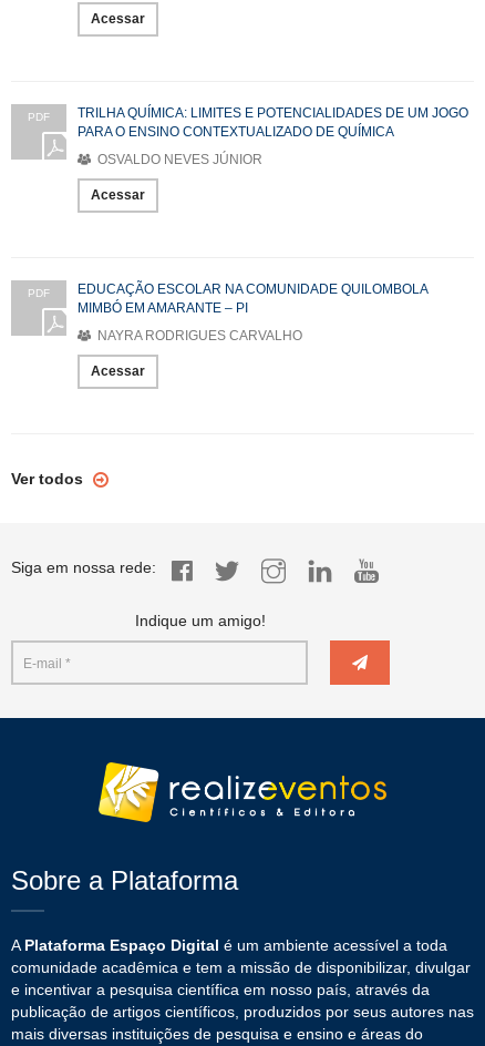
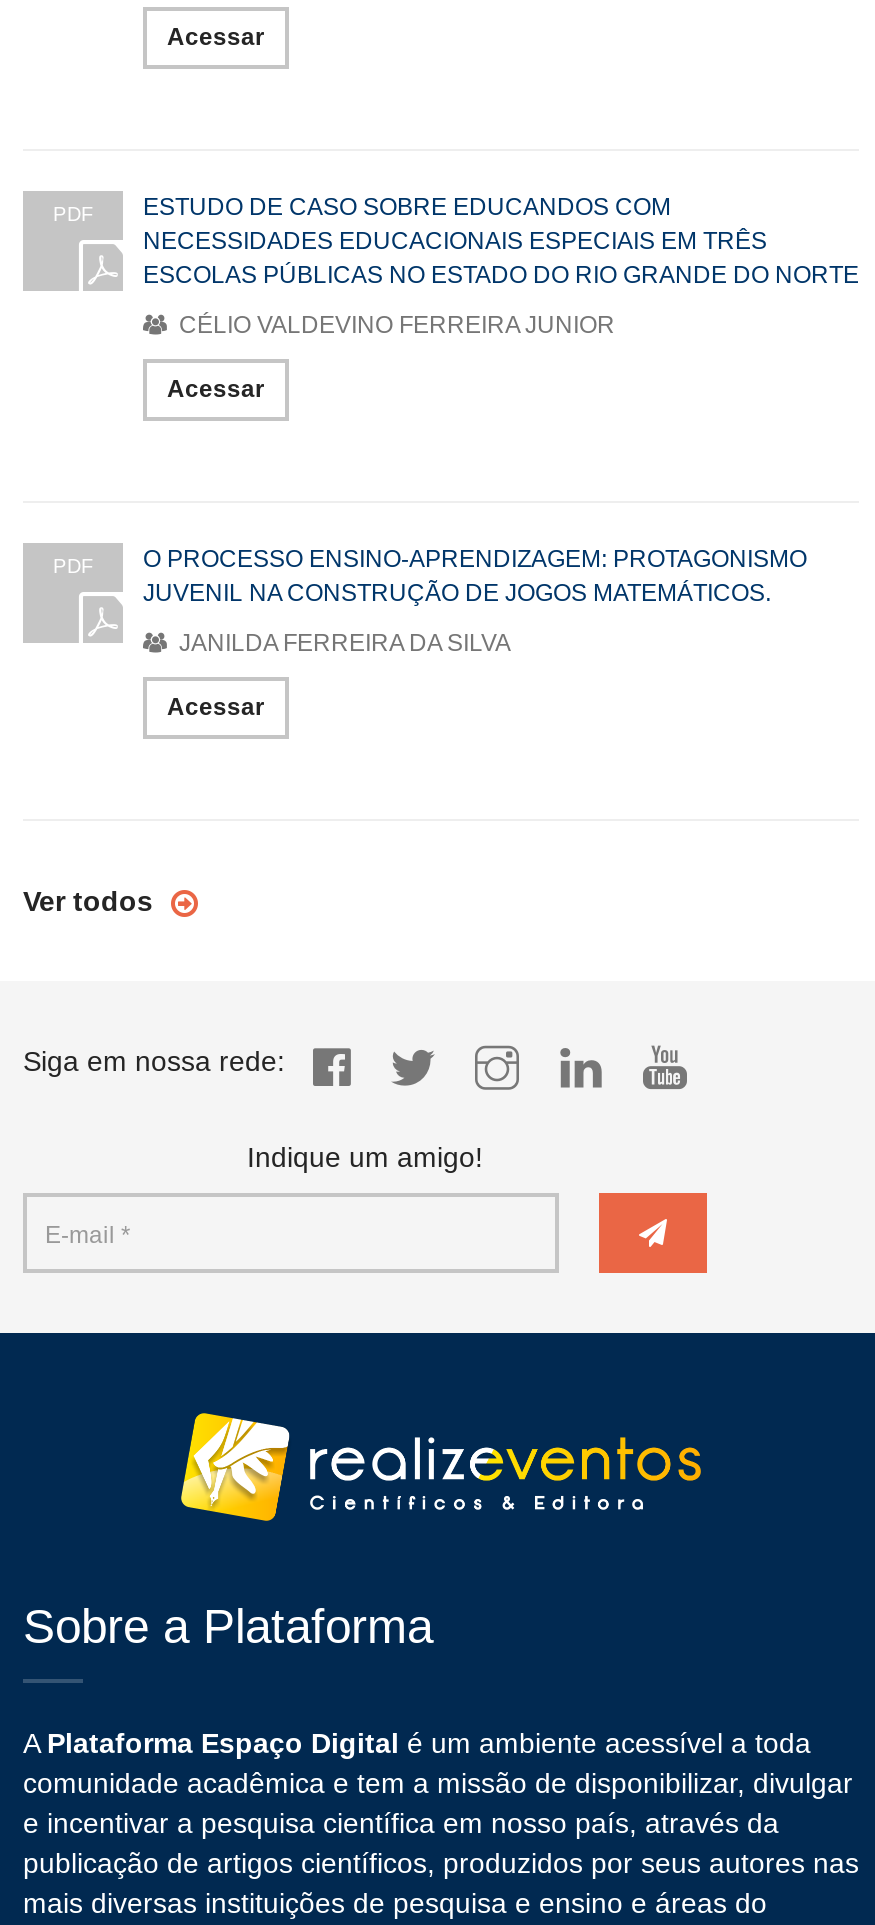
- TRILHA QUÍMICA: LIMITES E POTENCIALIDADES DE UM JOGO
- PARA O ENSINO CONTEXTUALIZADO DE QUÍMICA
+ ESTUDO DE CASO SOBRE EDUCANDOS COM
+ NECESSIDADES EDUCACIONAIS ESPECIAIS EM TRÊS
+ ESCOLAS PÚBLICAS NO ESTADO DO RIO GRANDE DO NORTE

- OSVALDO NEVES JÚNIOR
+ CÉLIO VALDEVINO FERREIRA JUNIOR

- EDUCAÇÃO ESCOLAR NA COMUNIDADE QUILOMBOLA
- MIMBÓ EM AMARANTE – PI
+ O PROCESSO ENSINO-APRENDIZAGEM: PROTAGONISMO
+ JUVENIL NA CONSTRUÇÃO DE JOGOS MATEMÁTICOS.

- NAYRA RODRIGUES CARVALHO
+ JANILDA FERREIRA DA SILVA
